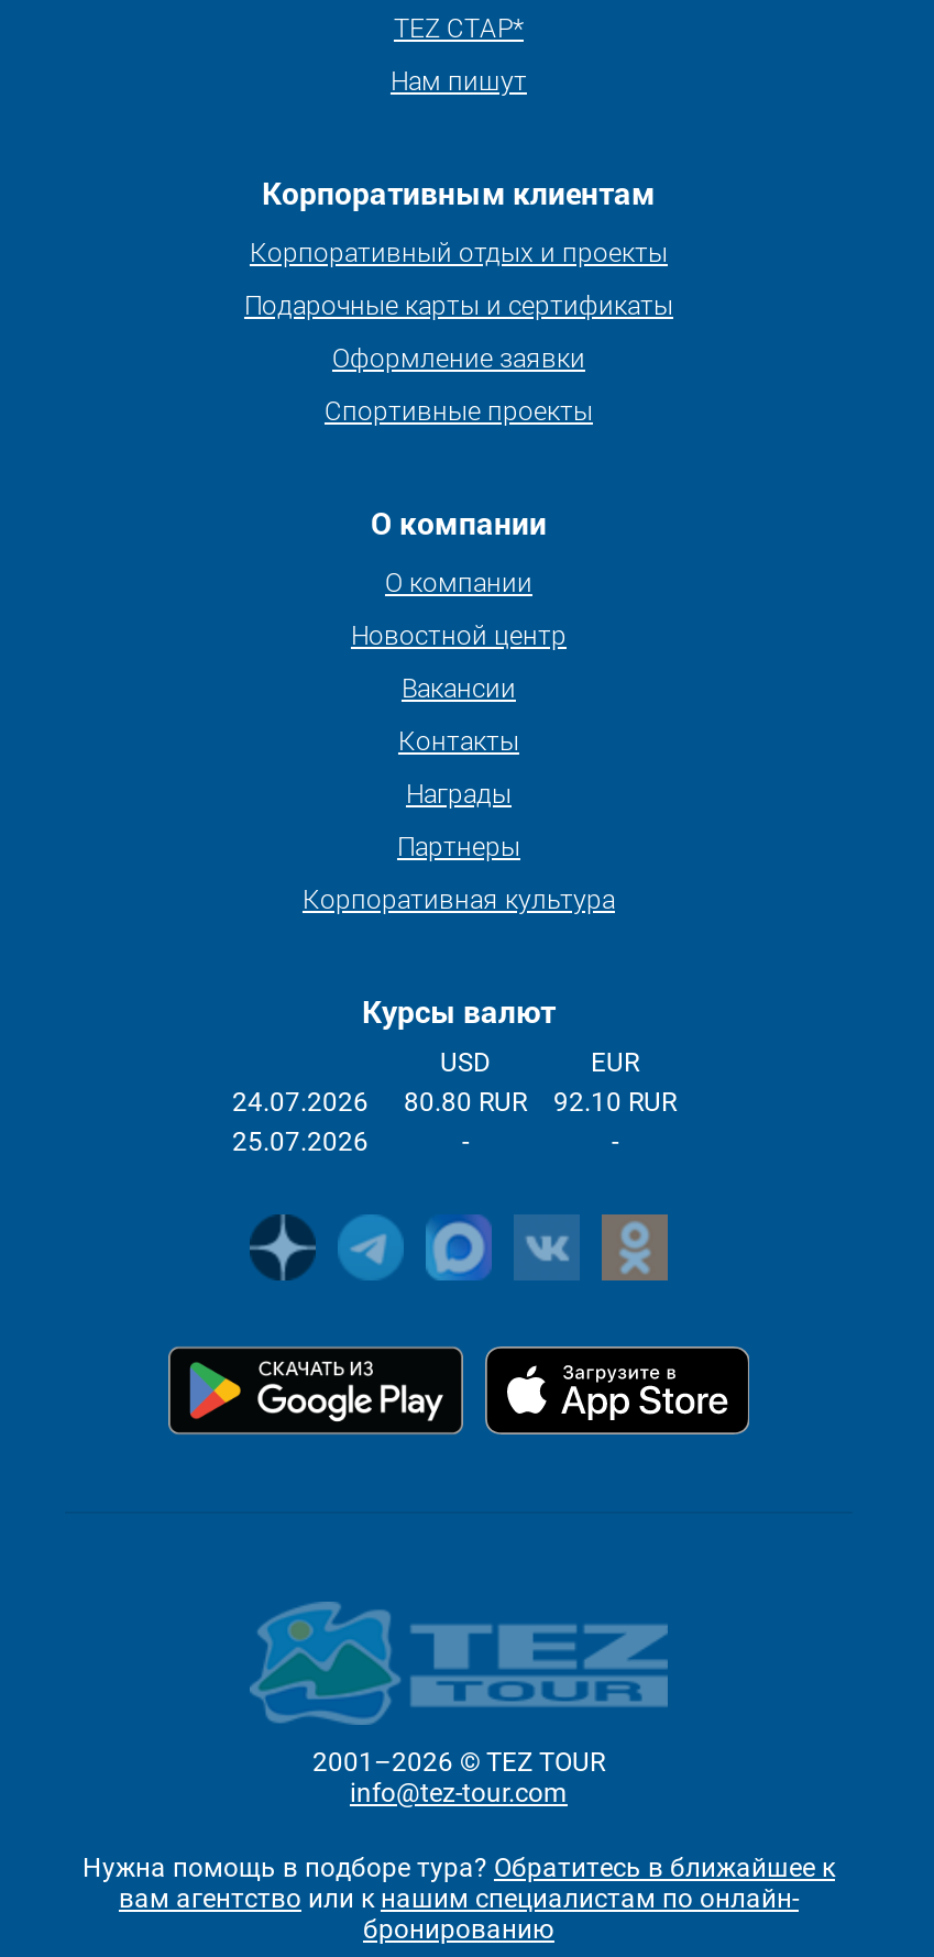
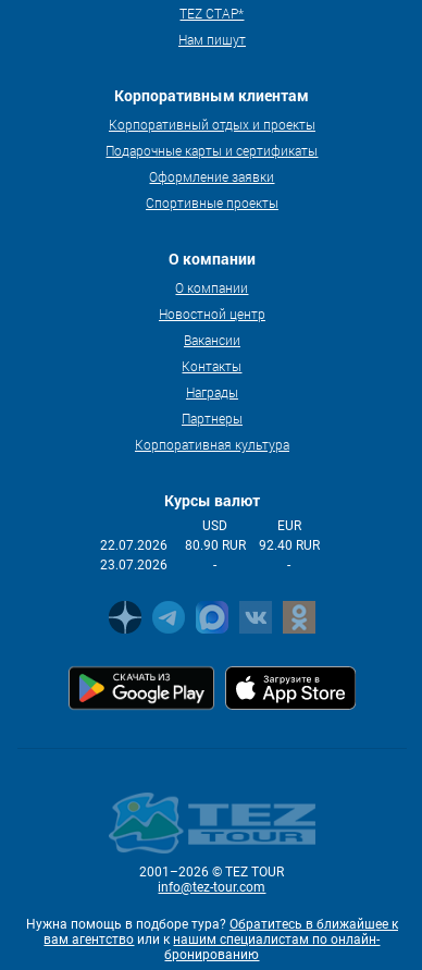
- 24.07.2026
+ 22.07.2026

- 80.80 RUR
+ 80.90 RUR

- 92.10 RUR
+ 92.40 RUR

- 25.07.2026
+ 23.07.2026
